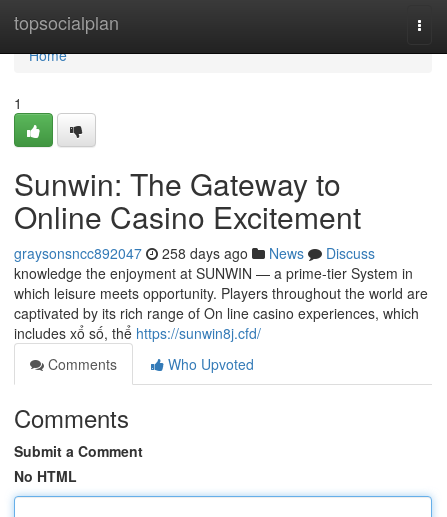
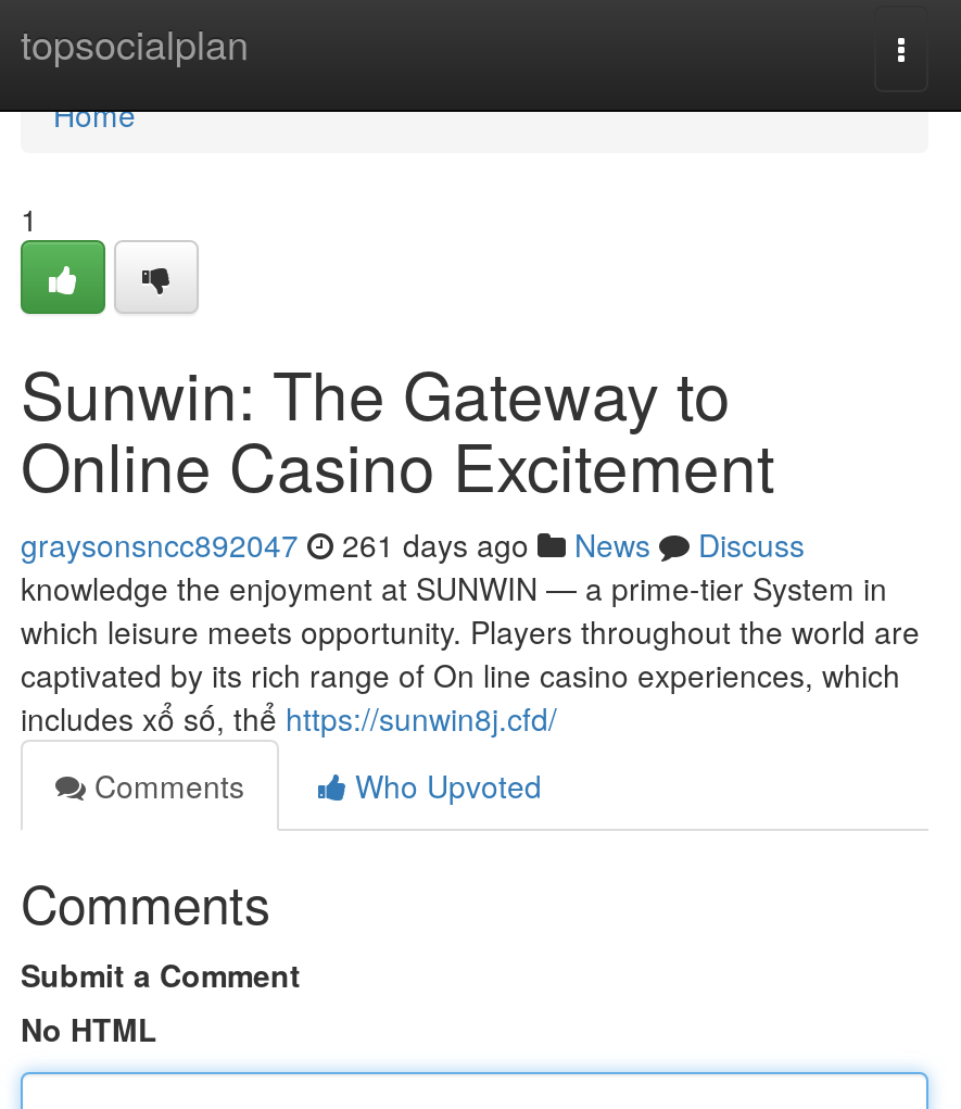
- graysonsncc892047 258 days ago News Discuss
+ graysonsncc892047 261 days ago News Discuss
